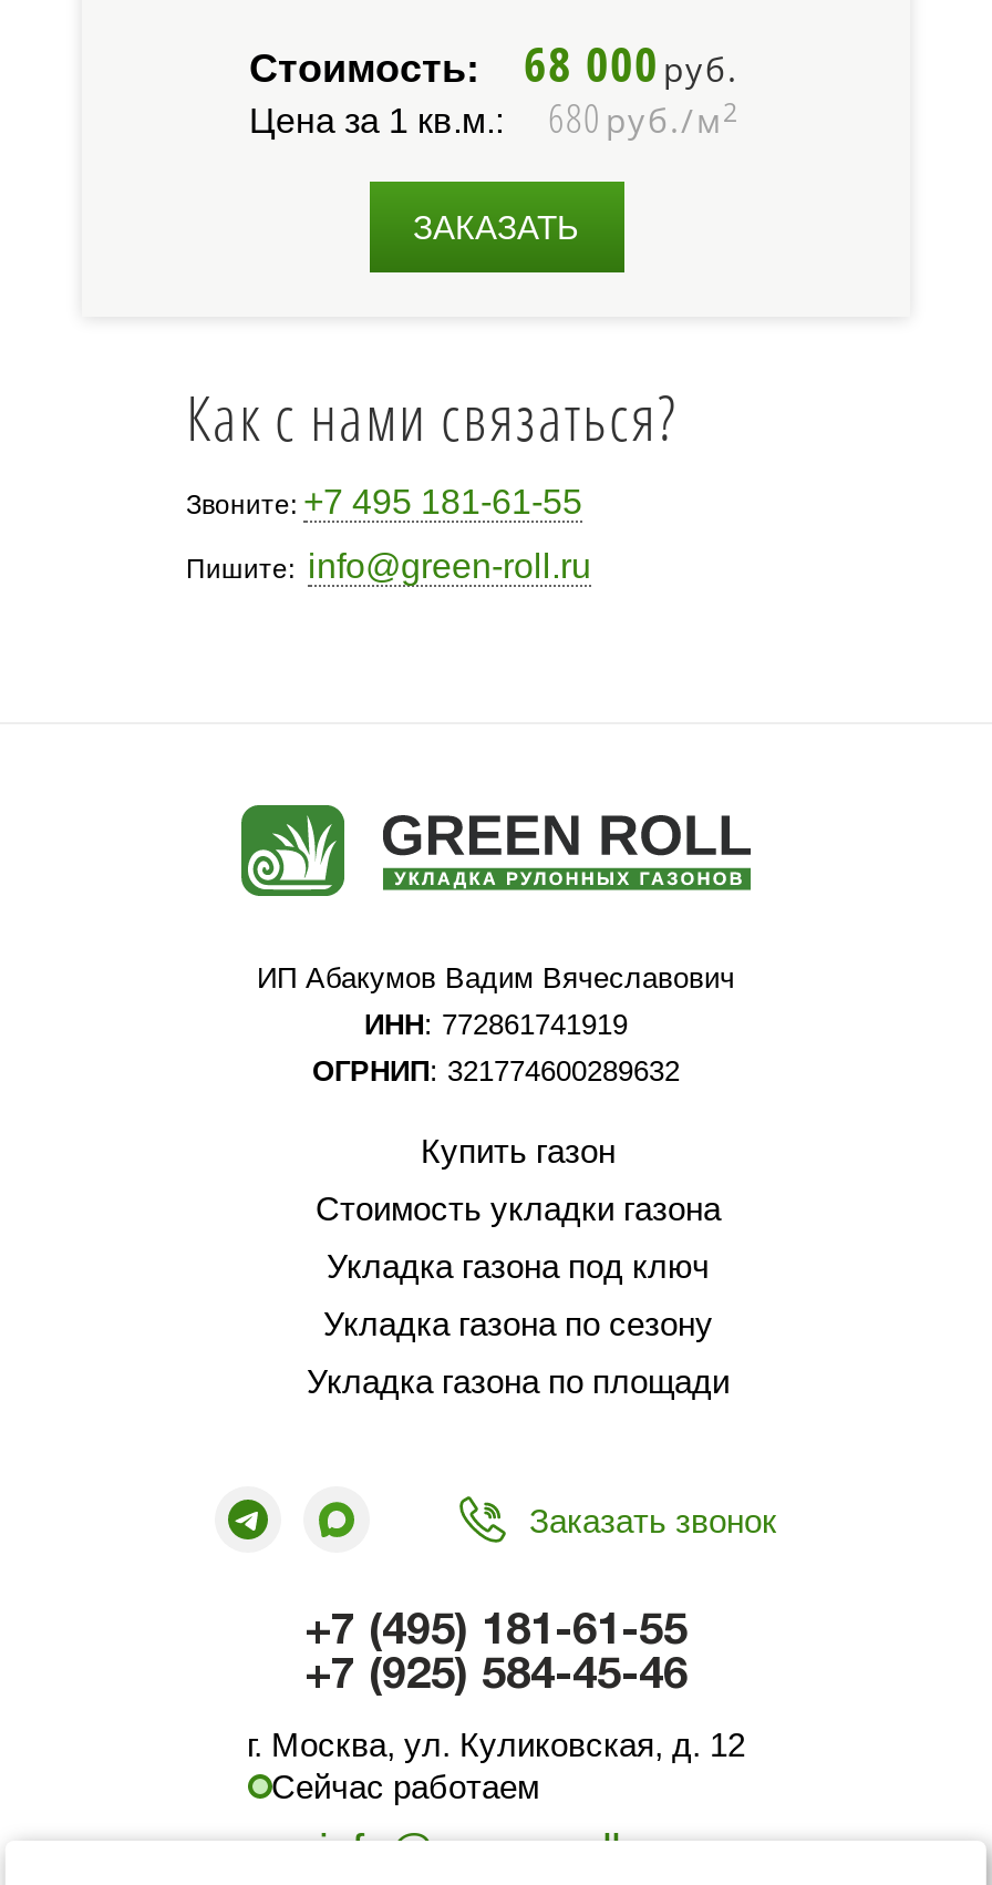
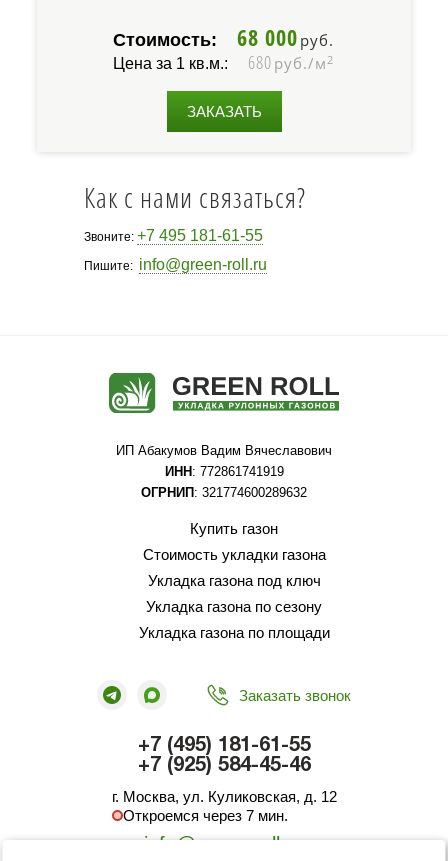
- Сейчас работаем
+ Откроемся через 7 мин.
